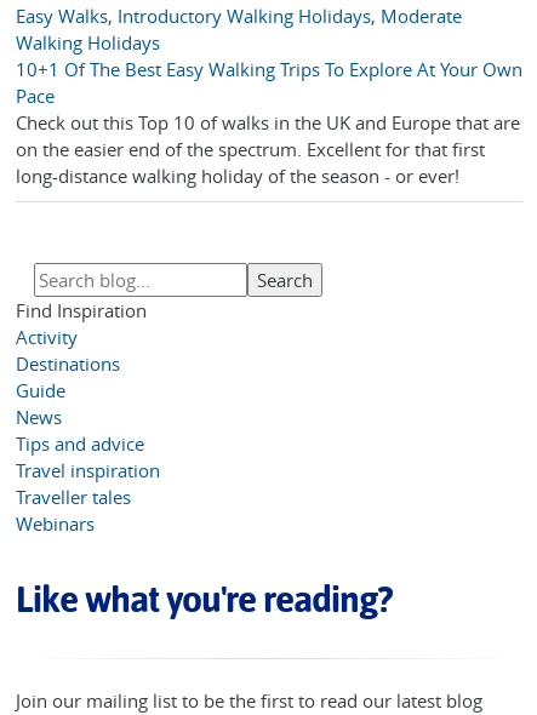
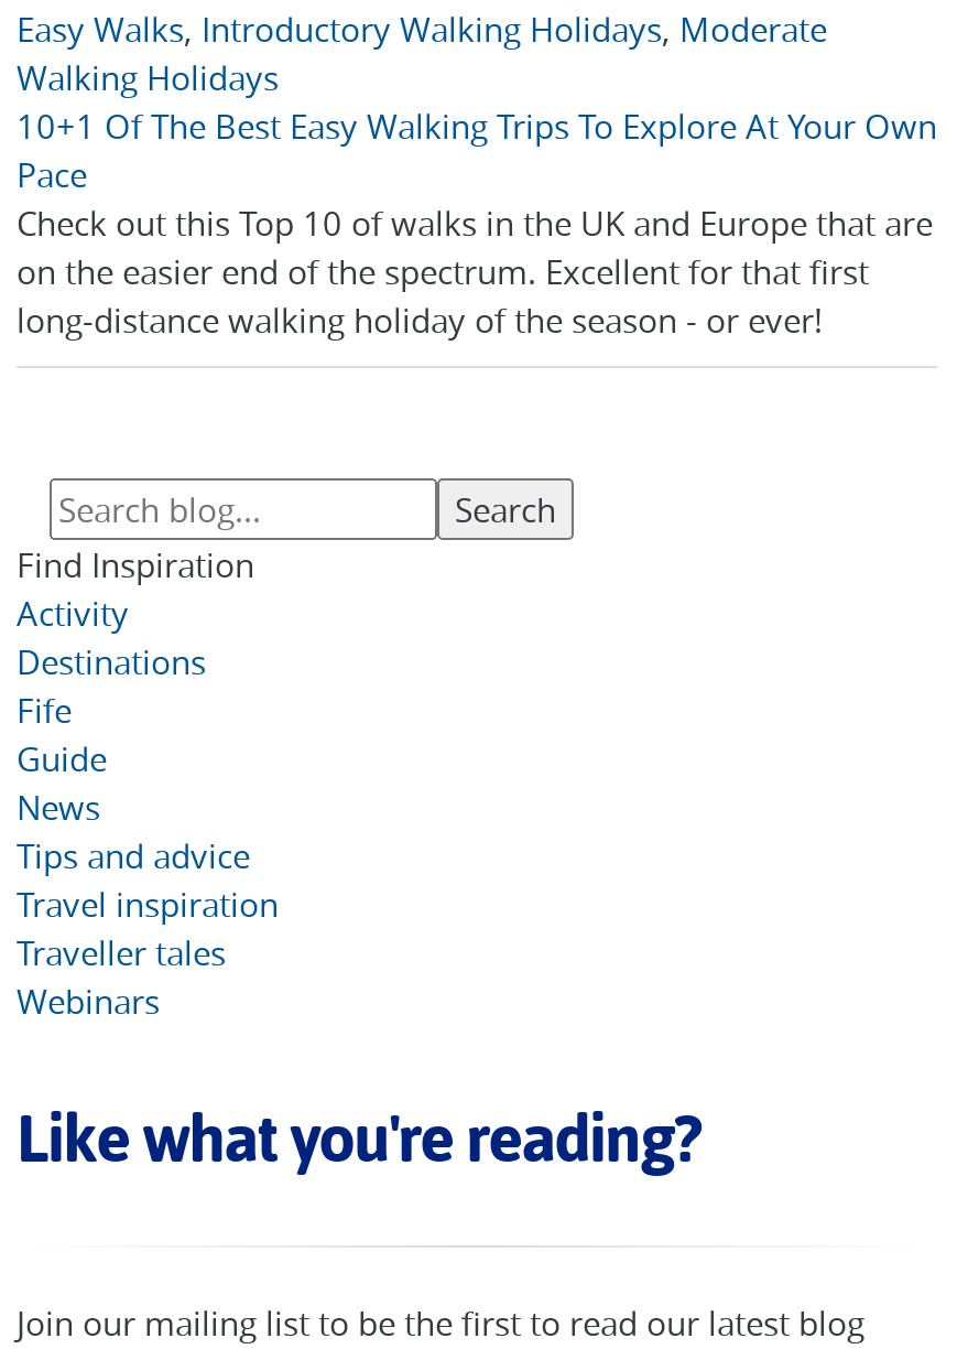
+ Fife
